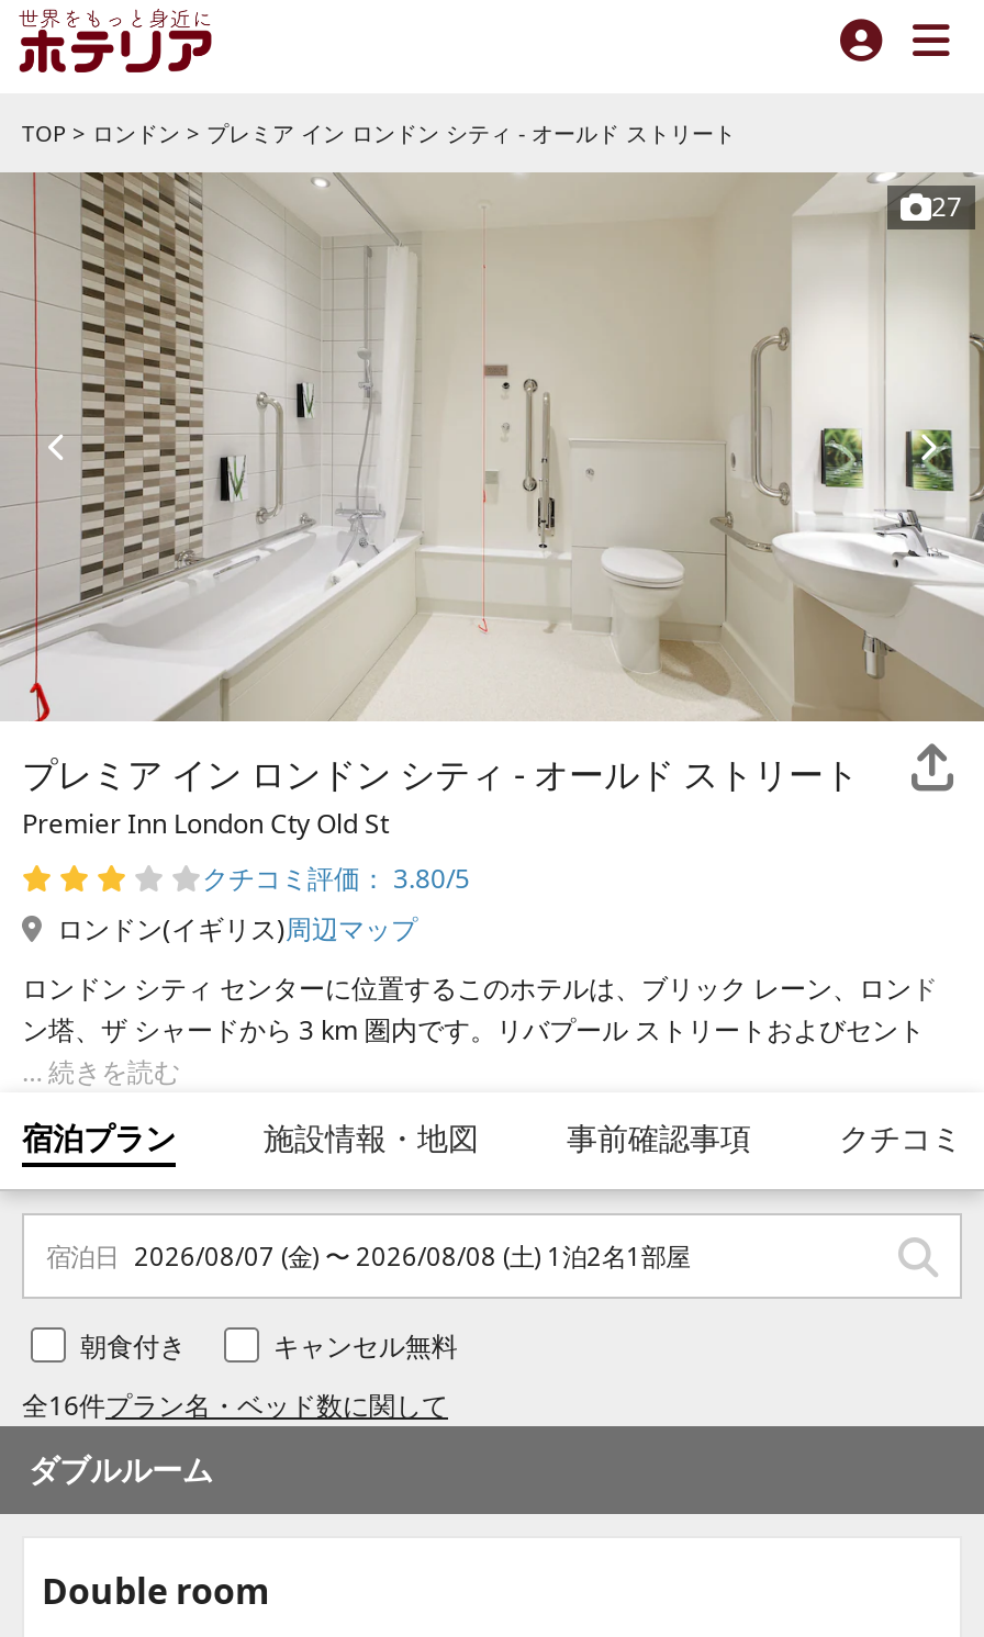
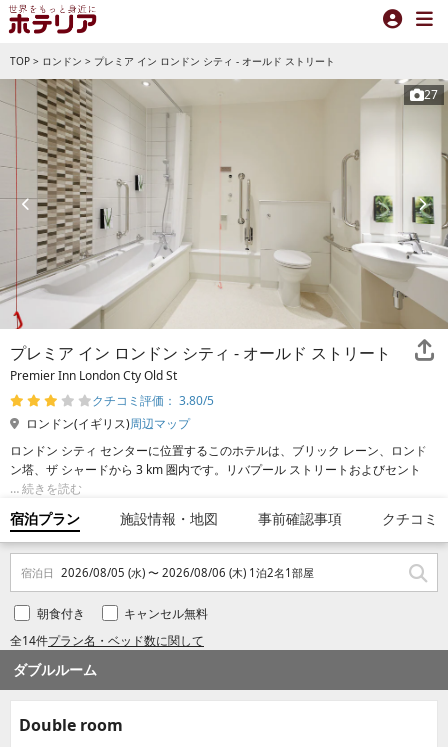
- 宿泊日 2026/08/07 (金) 〜 2026/08/08 (土) 1泊2名1部屋
+ 宿泊日 2026/08/05 (水) 〜 2026/08/06 (木) 1泊2名1部屋

- 全16件プラン名・ベッド数に関して
+ 全14件プラン名・ベッド数に関して
